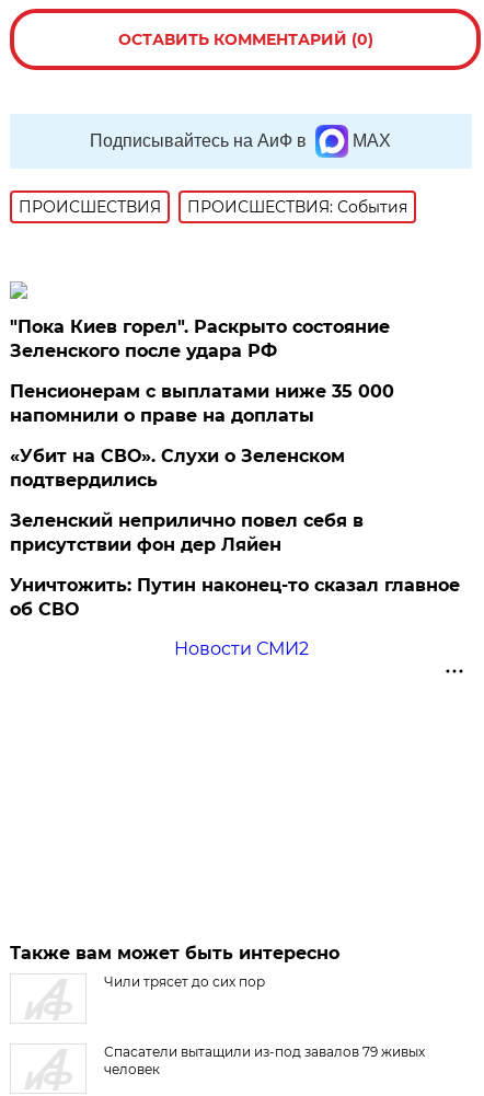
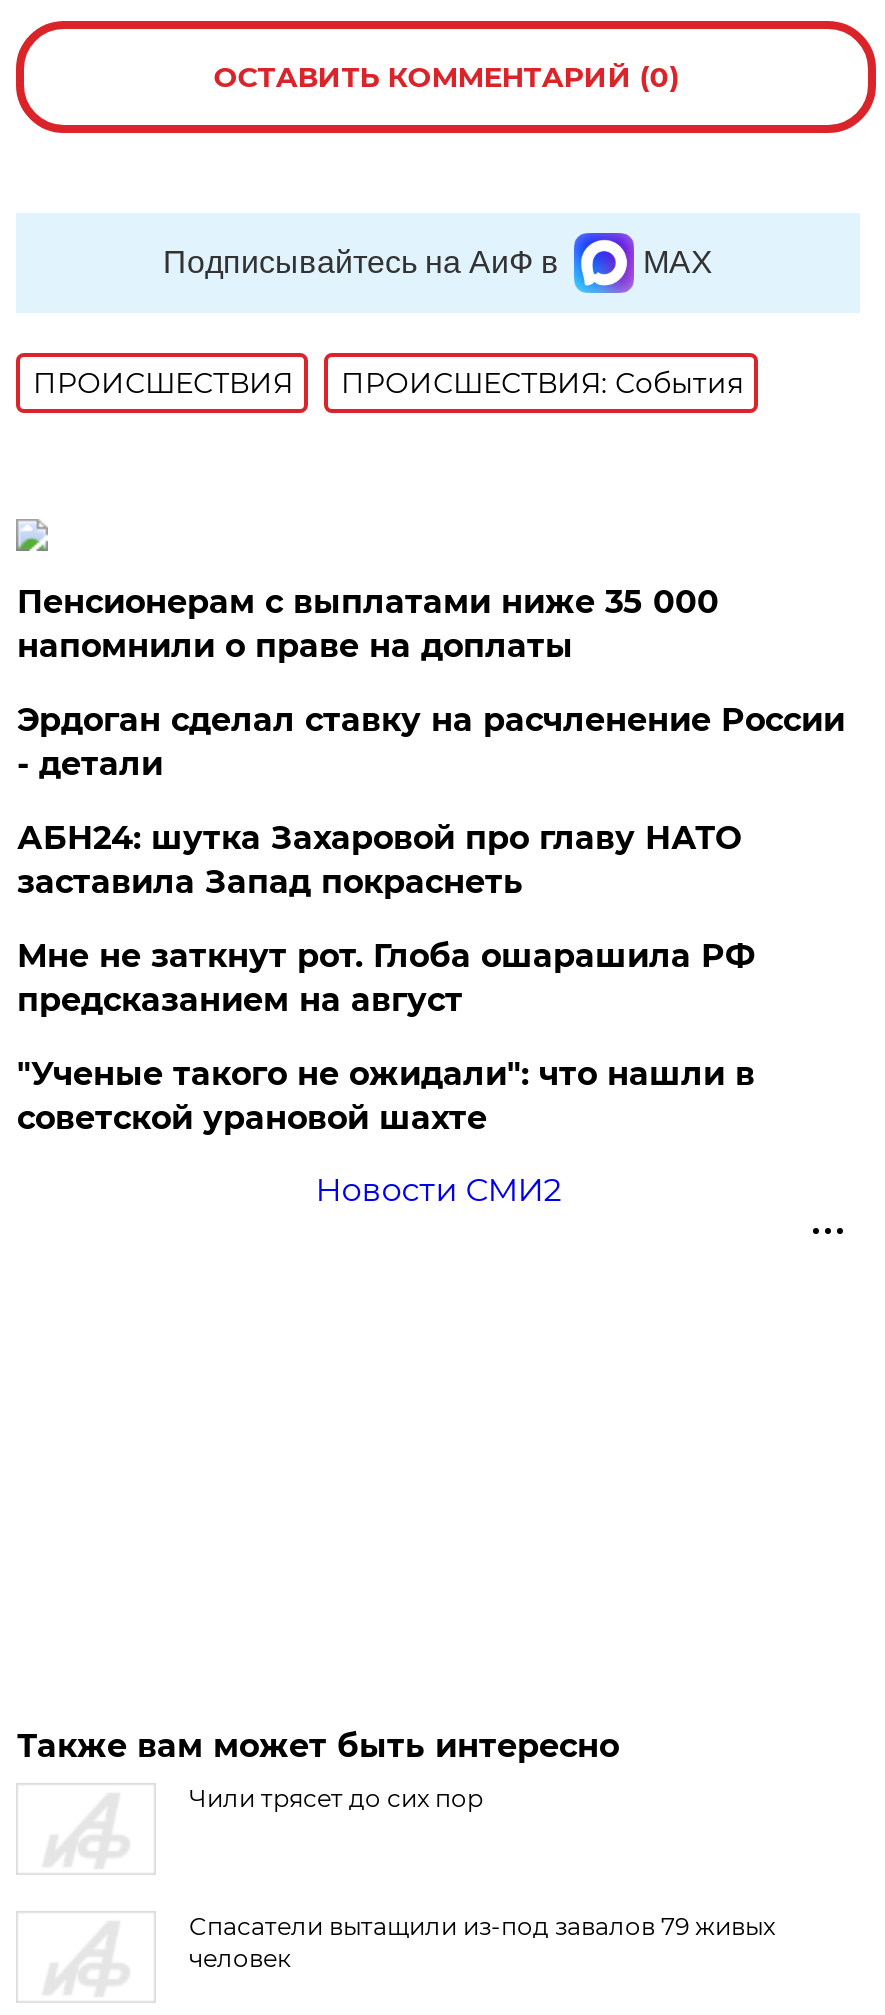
- "Пока Киев горел". Раскрыто состояние
- Зеленского после удара РФ

moved up: Пенсионерам с выплатами ниже 35 000 | напомнили о праве на доплаты

- «Убит на СВО». Слухи о Зеленском
- подтвердились
- Зеленский неприлично повел cебя в
- присутствии фон дер Ляйен
- Уничтожить: Путин наконец-то сказал главное
- об СВО
+ Эрдоган сделал ставку на расчленение России
+ - детали
+ АБН24: шутка Захаровой про главу НАТО
+ заставила Запад покраснеть
+ Мне не заткнут рот. Глоба ошарашила РФ
+ предсказанием на август
+ "Ученые такого не ожидали": что нашли в
+ советской урановой шахте
